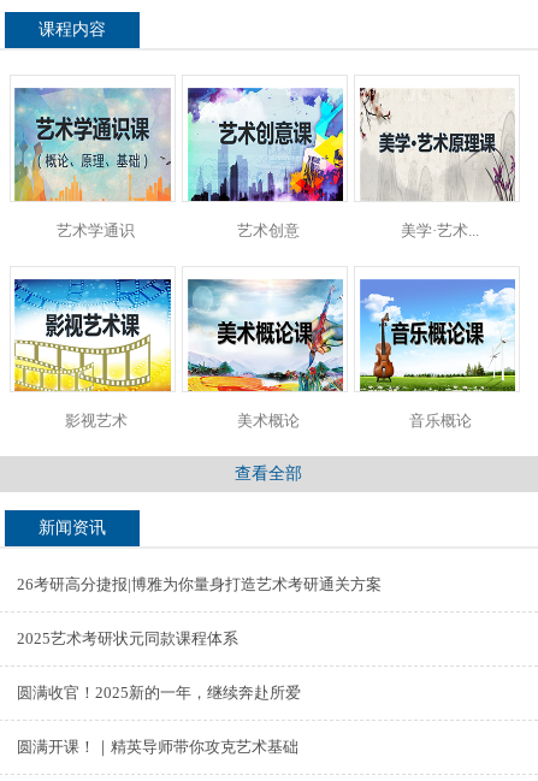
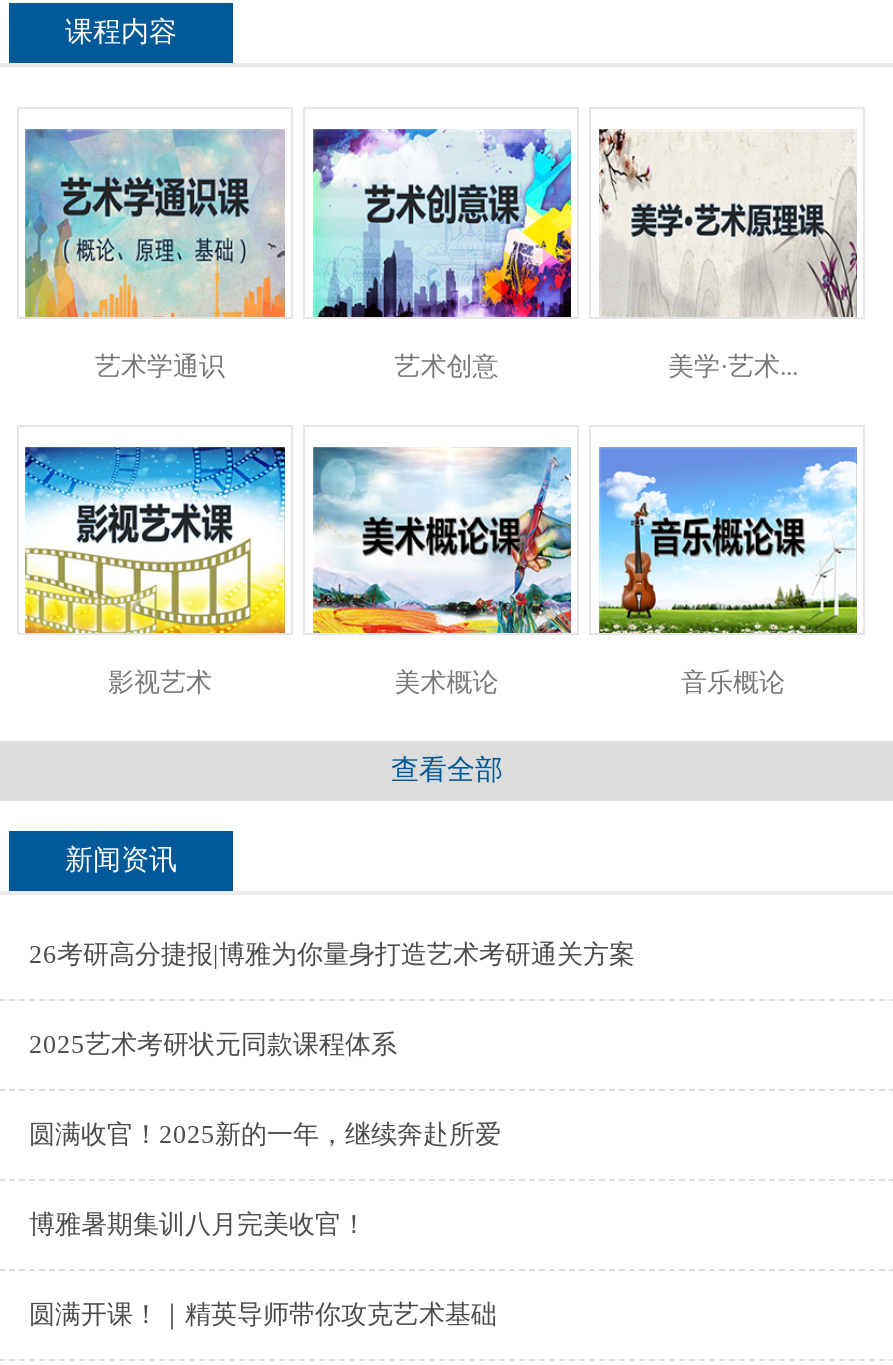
+ 博雅暑期集训八月完美收官！
